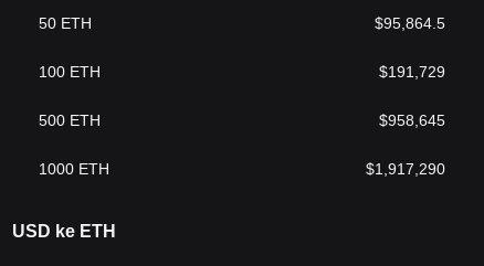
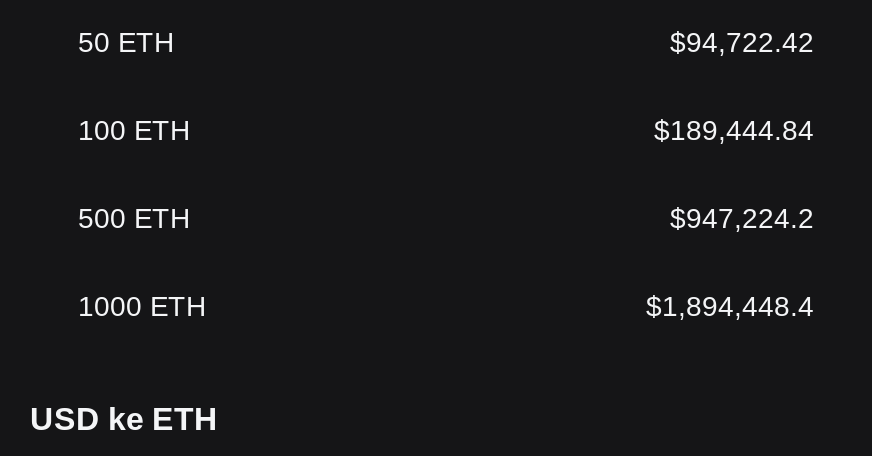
- $95,864.5
+ $94,722.42

- $191,729
+ $189,444.84

- $958,645
+ $947,224.2

- $1,917,290
+ $1,894,448.4
